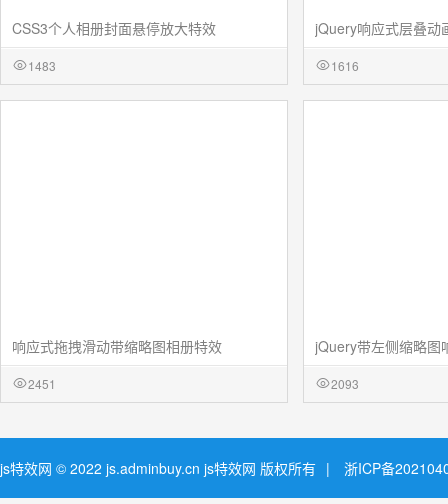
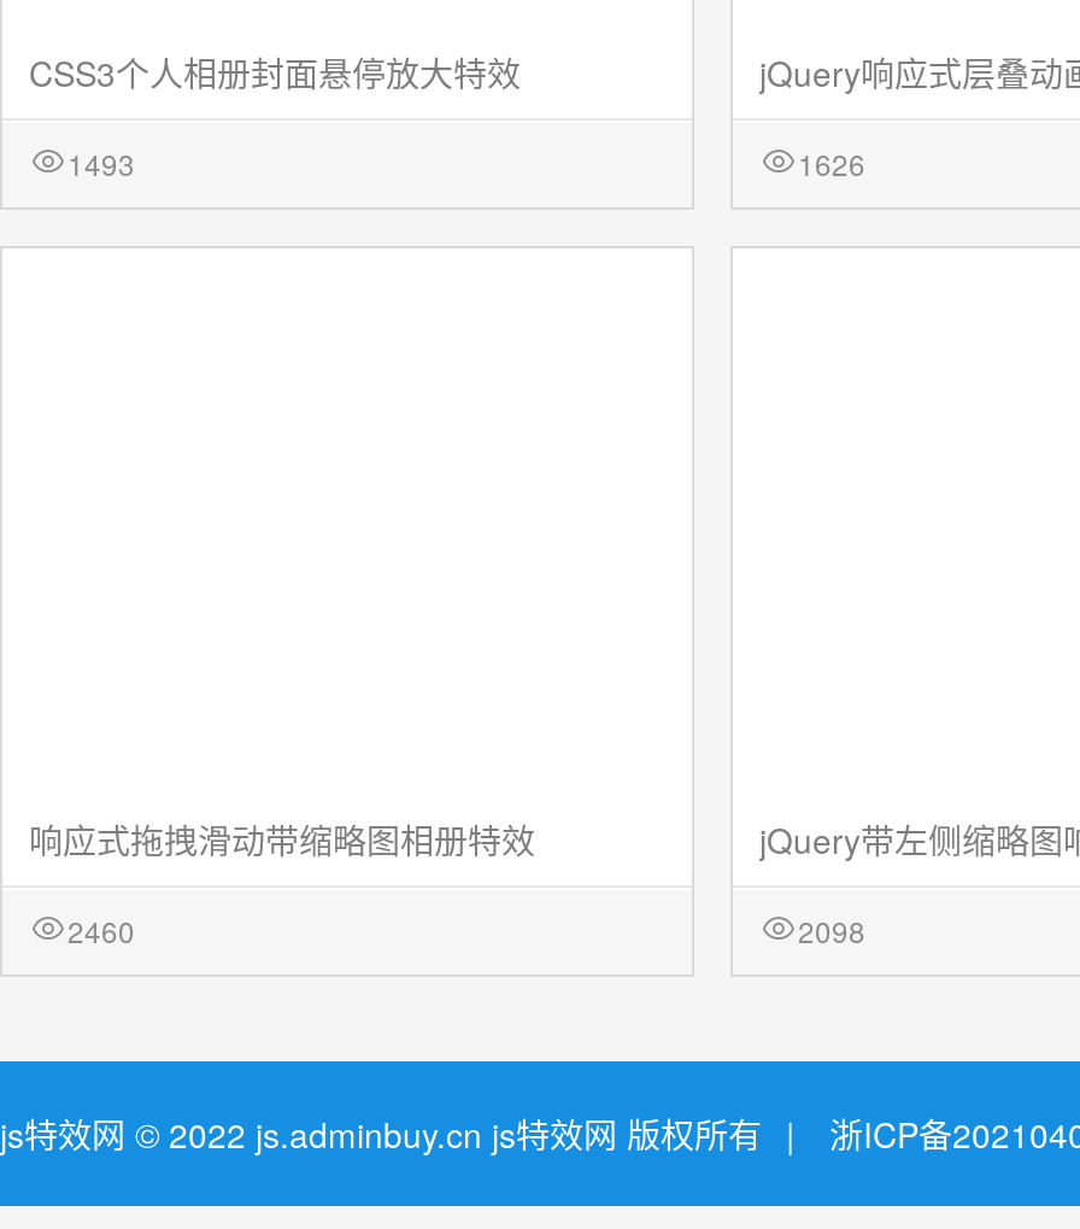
- 1483
+ 1493

- 1616
+ 1626

- 2451
+ 2460

- 2093
+ 2098
